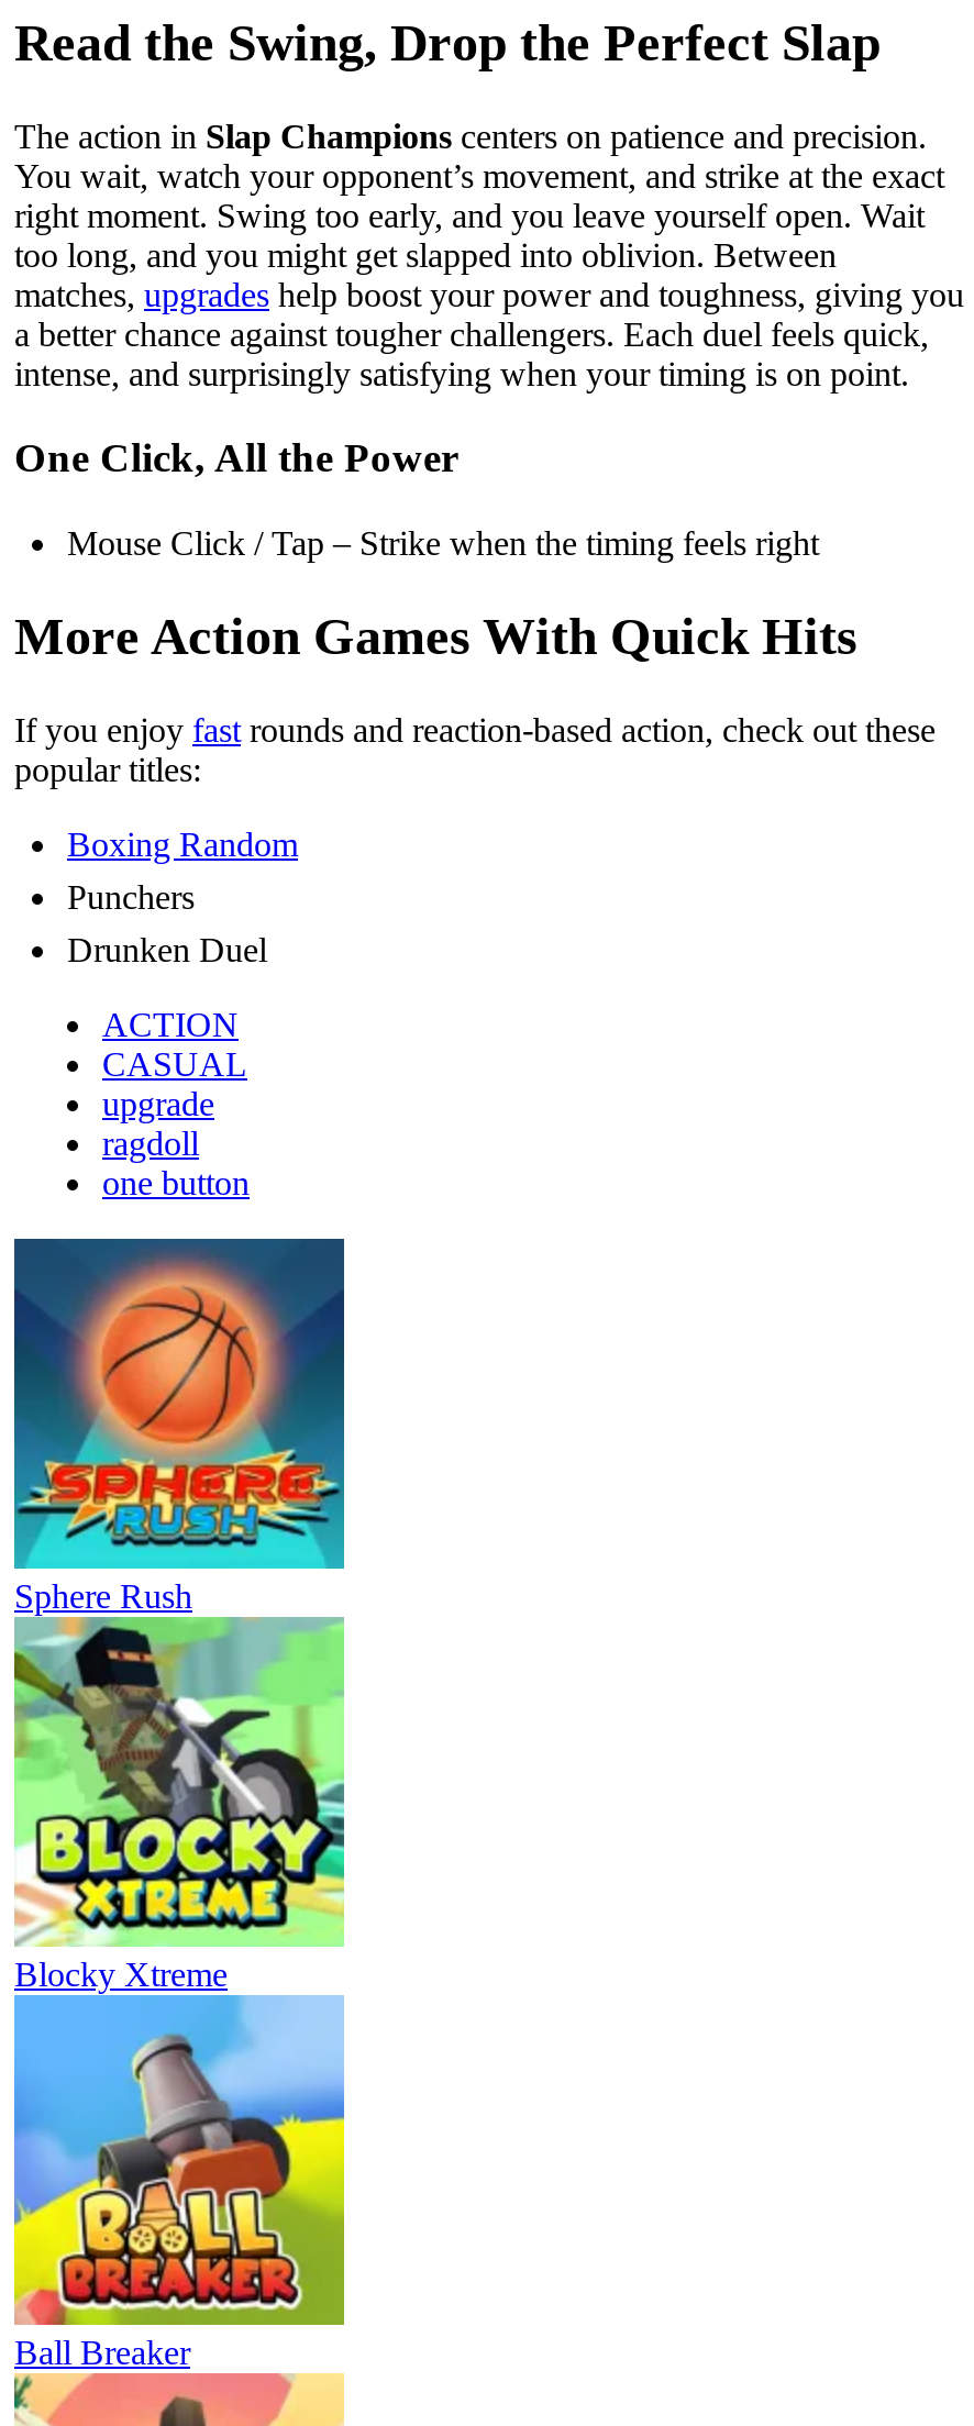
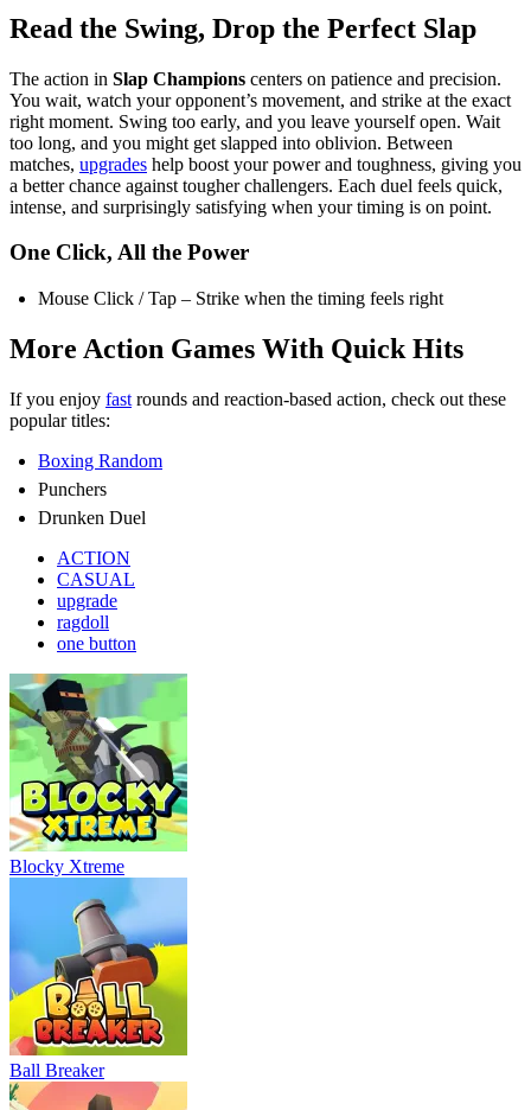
- [image]
- Sphere Rush
